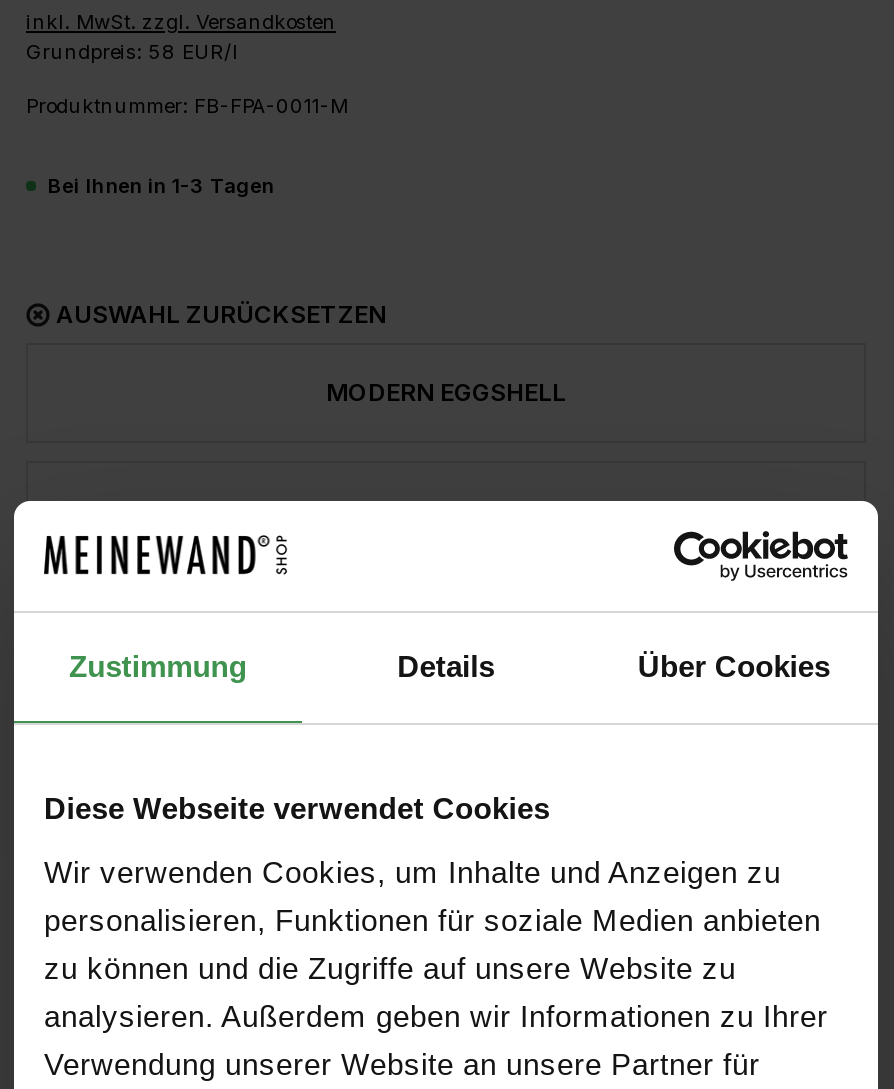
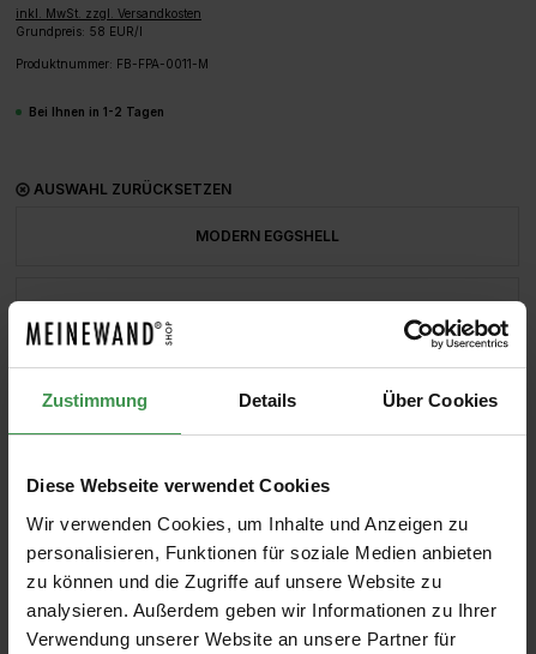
- Bei Ihnen in 1-3 Tagen
+ Bei Ihnen in 1-2 Tagen
